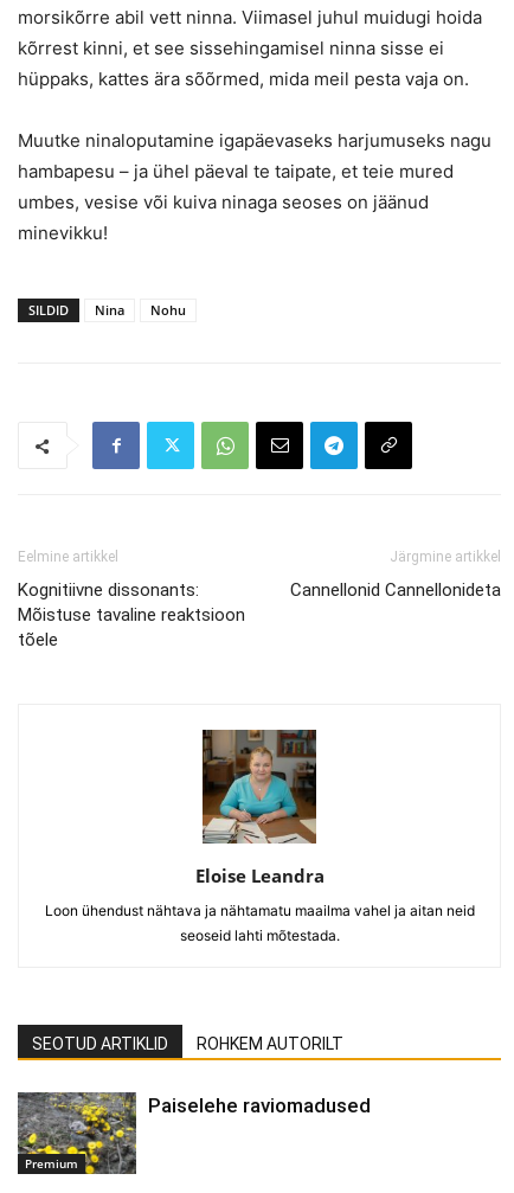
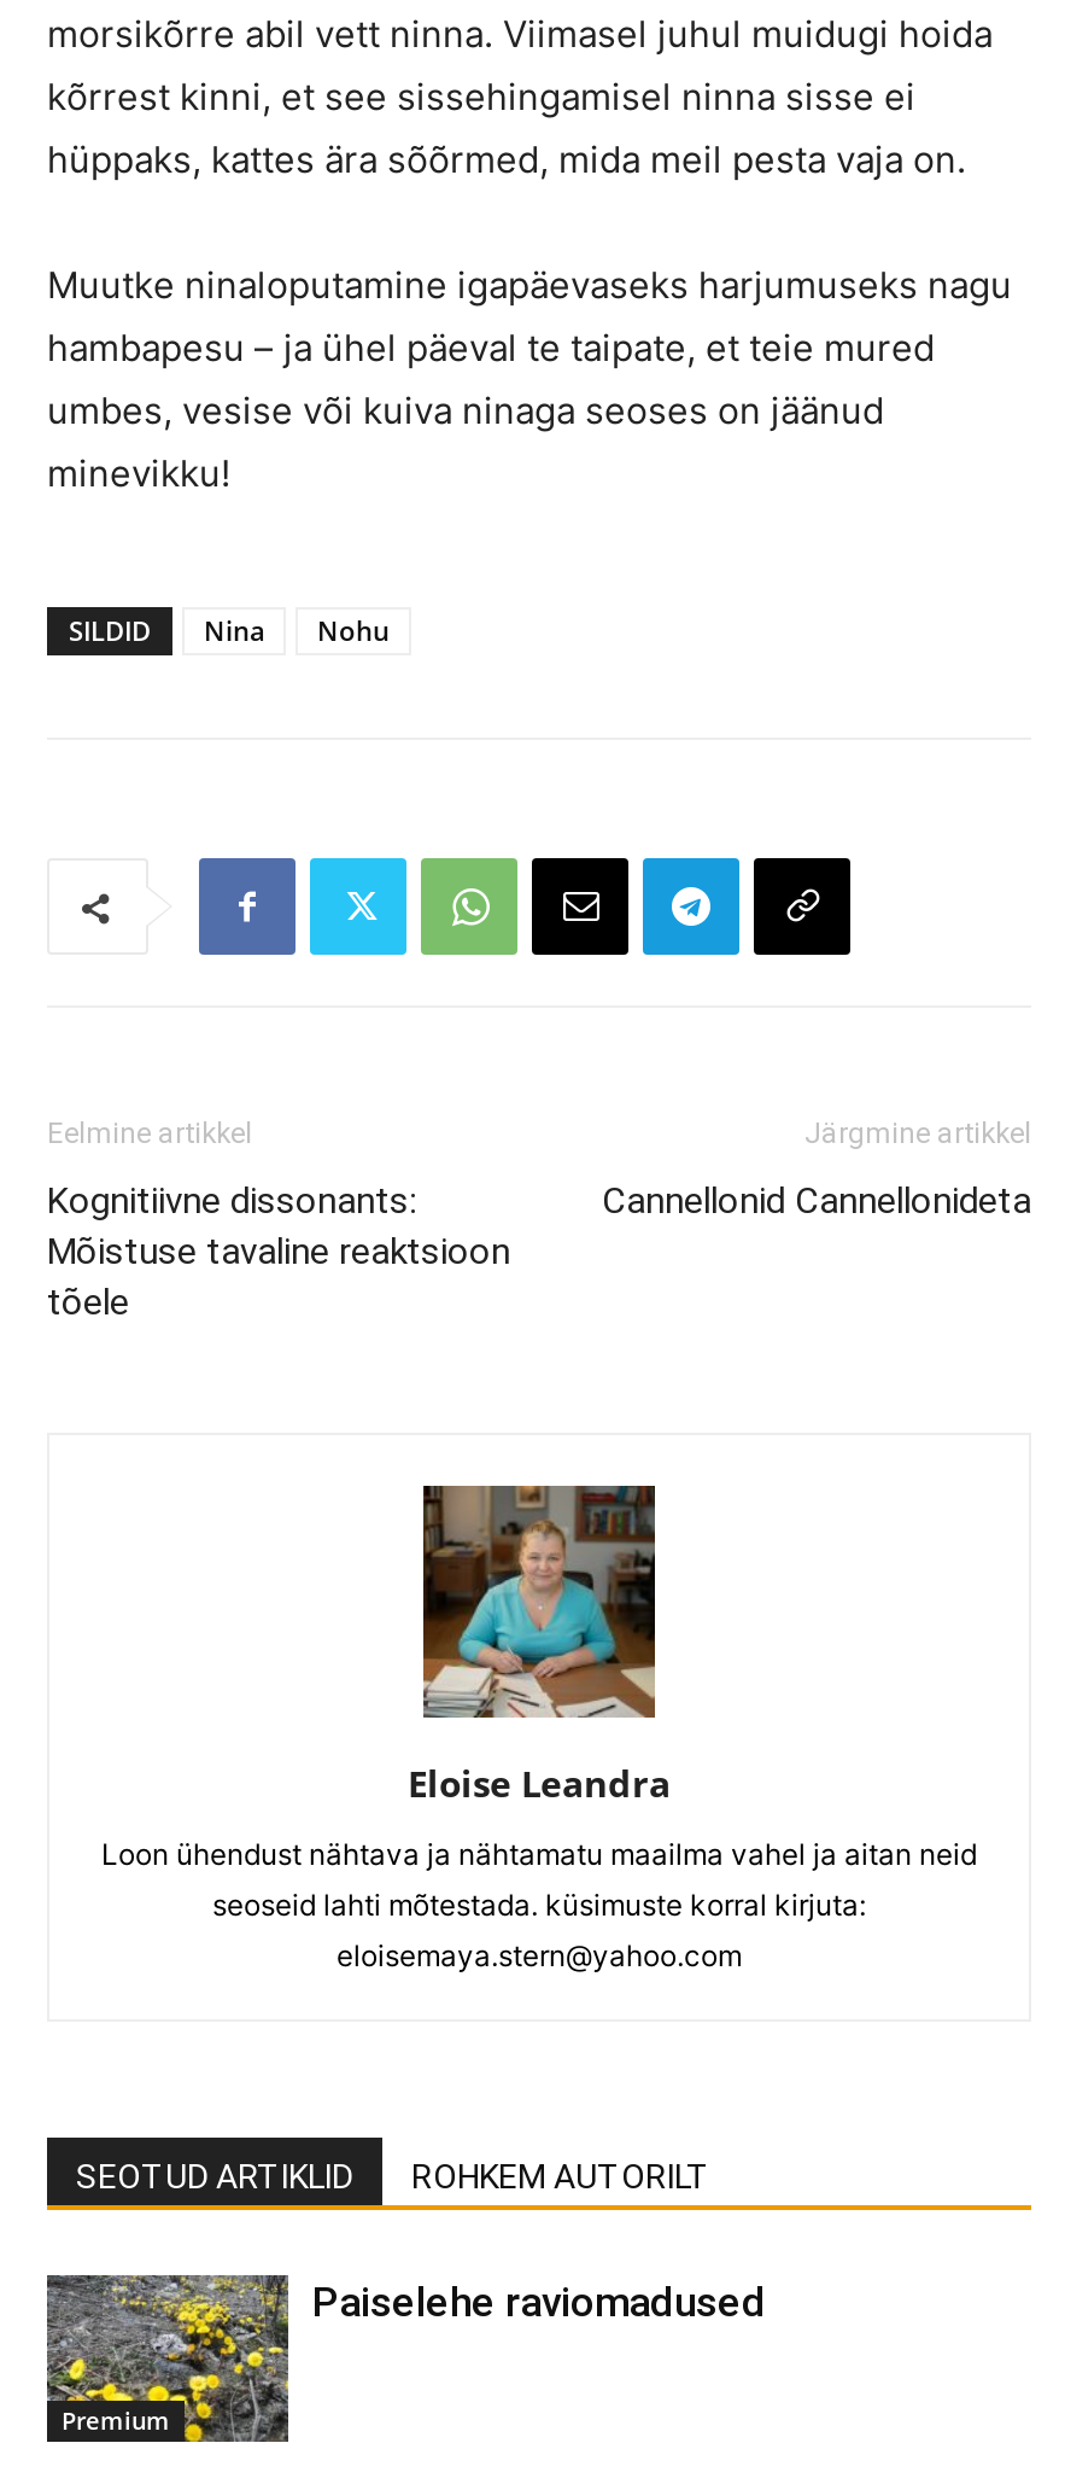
- seoseid lahti mõtestada.
+ seoseid lahti mõtestada. küsimuste korral kirjuta:
+ eloisemaya.stern@yahoo.com
